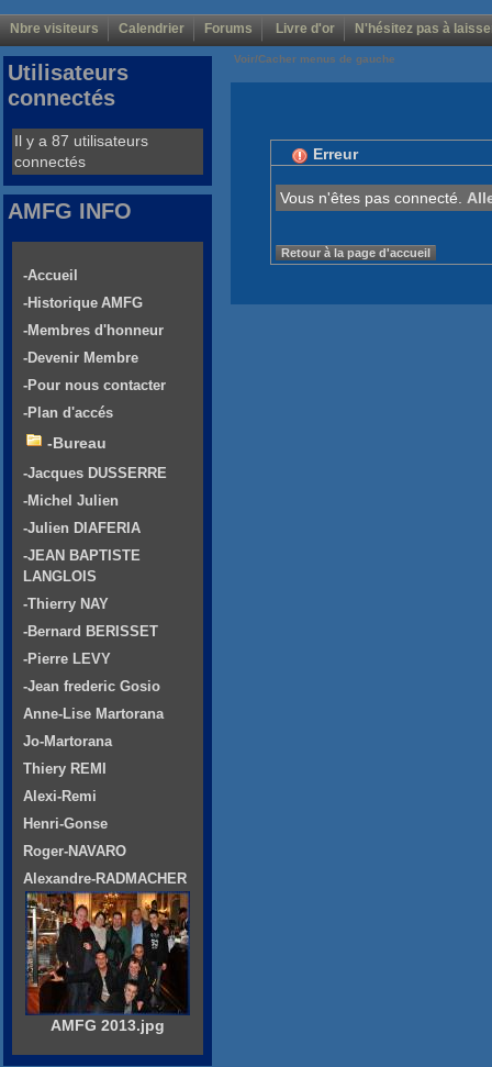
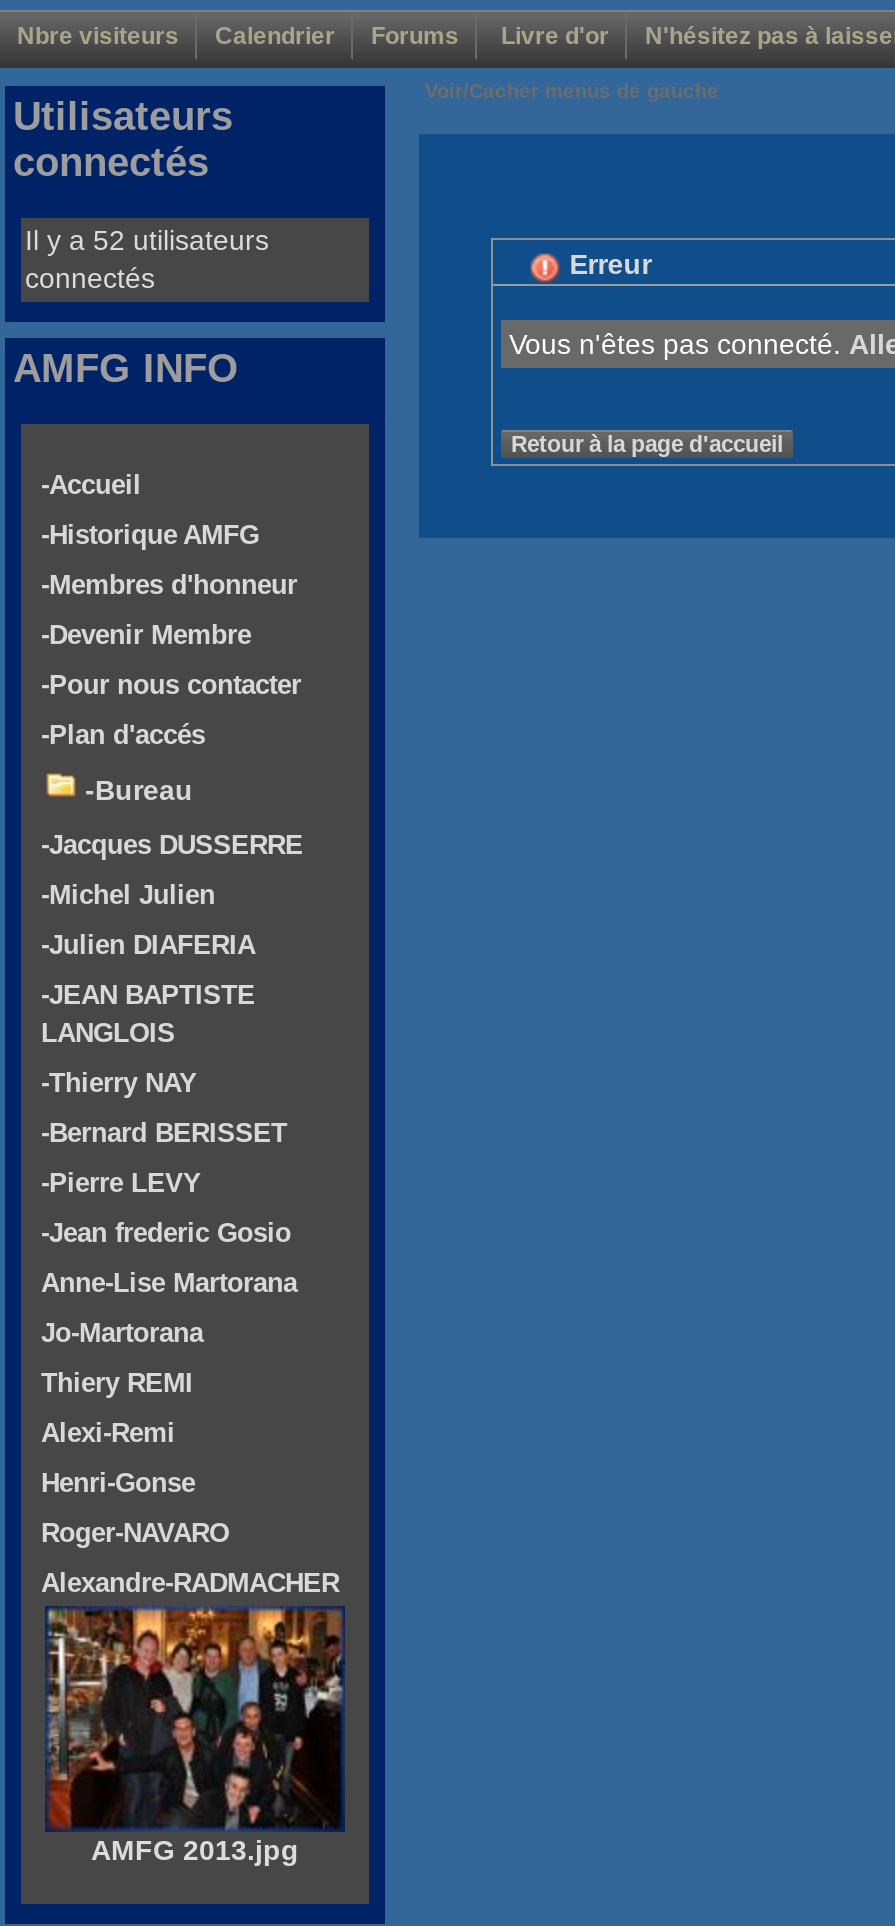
- Il y a 87 utilisateurs
+ Il y a 52 utilisateurs
